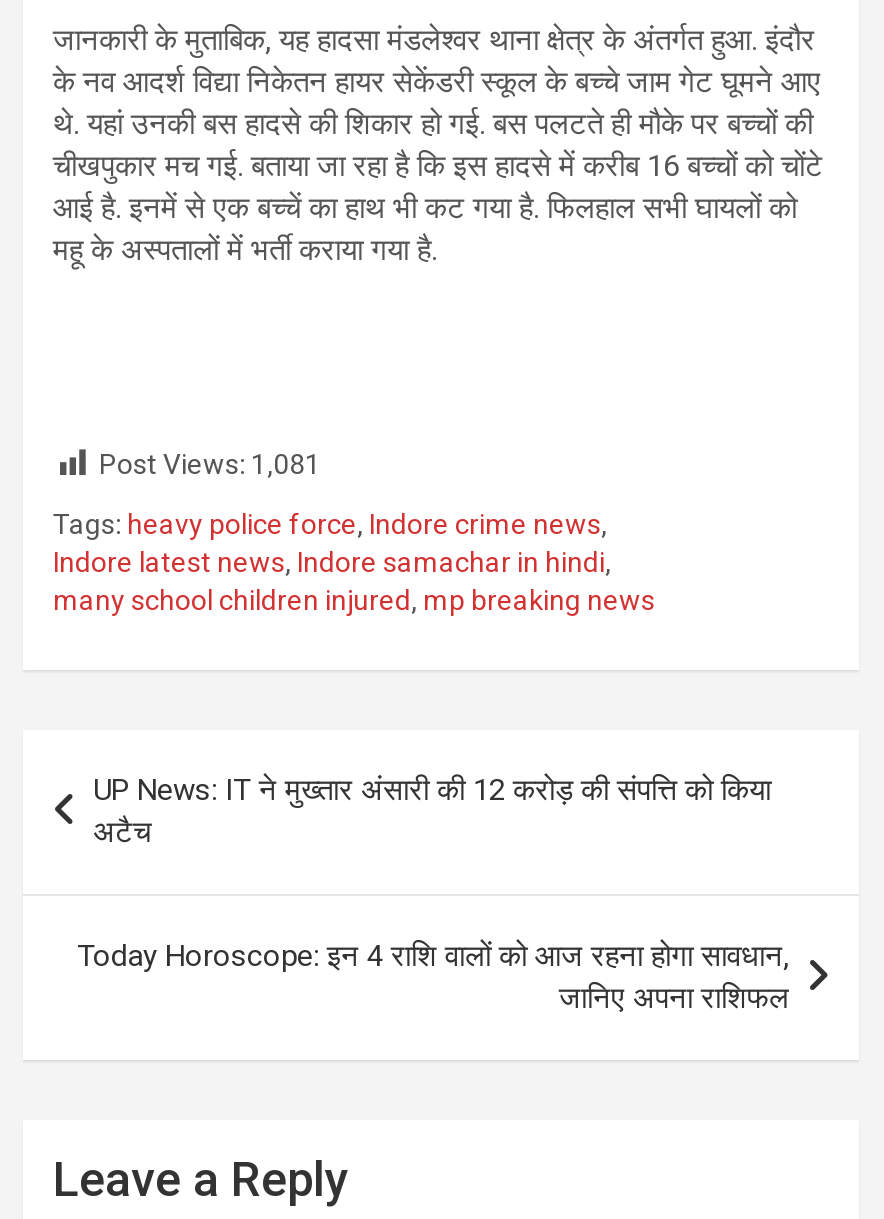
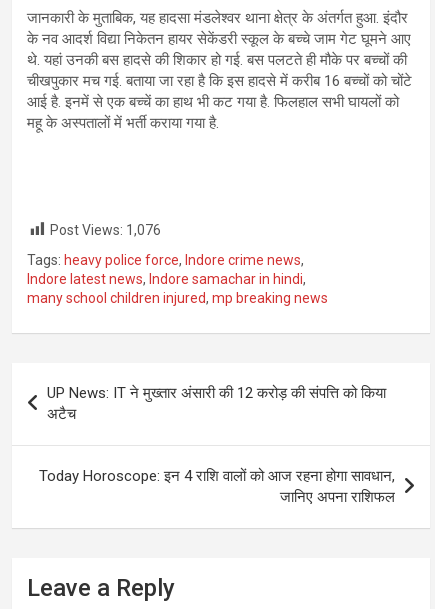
- Post Views: 1,081
+ Post Views: 1,076
